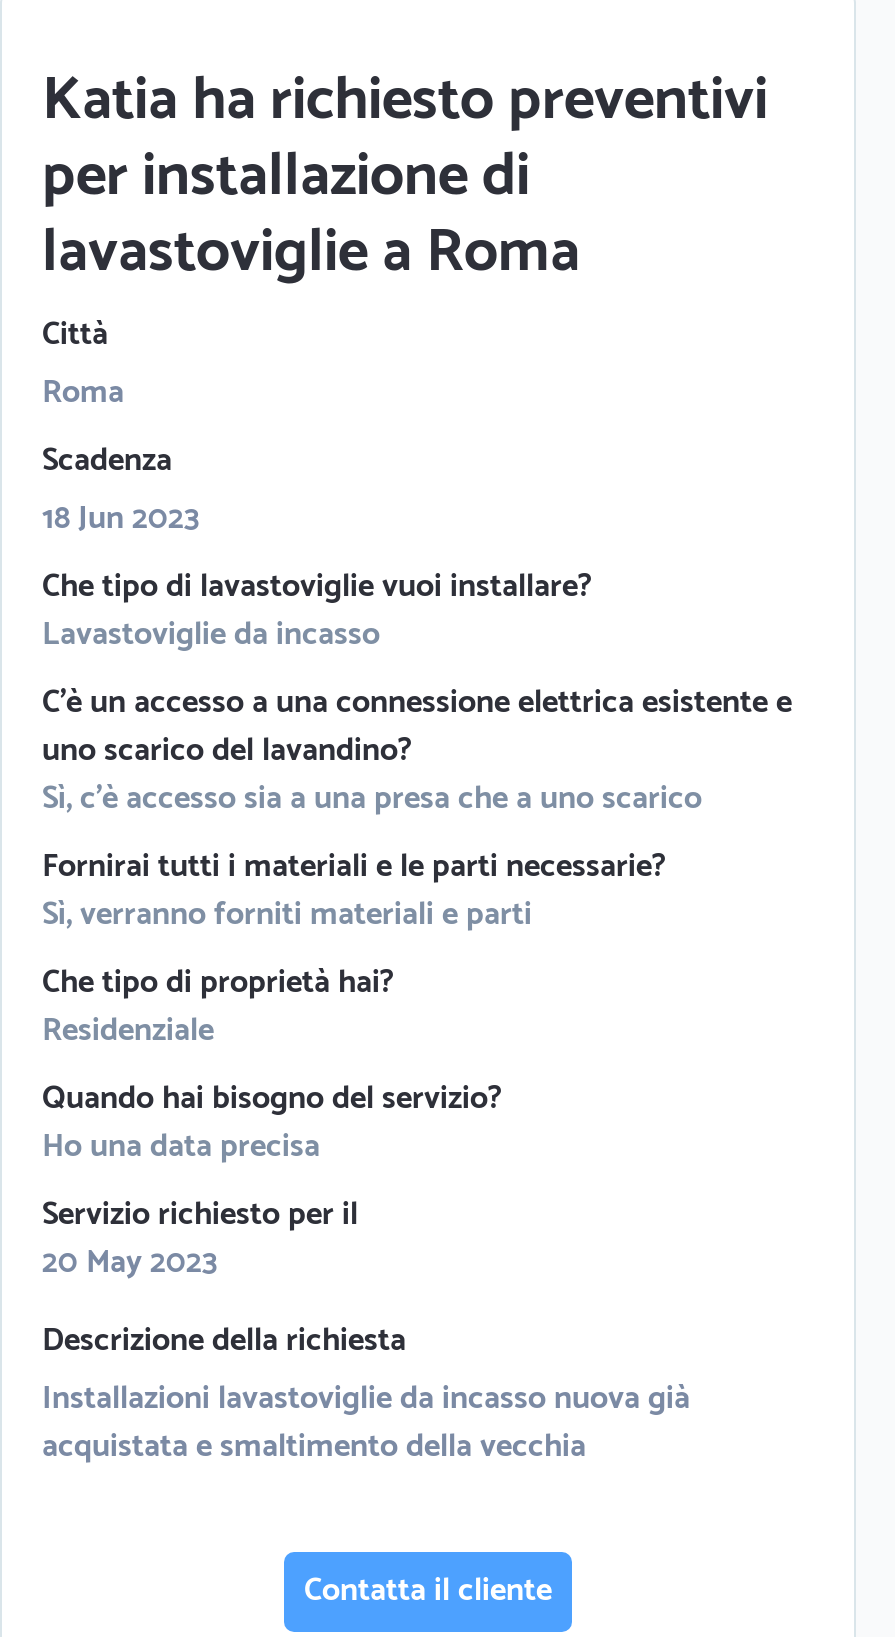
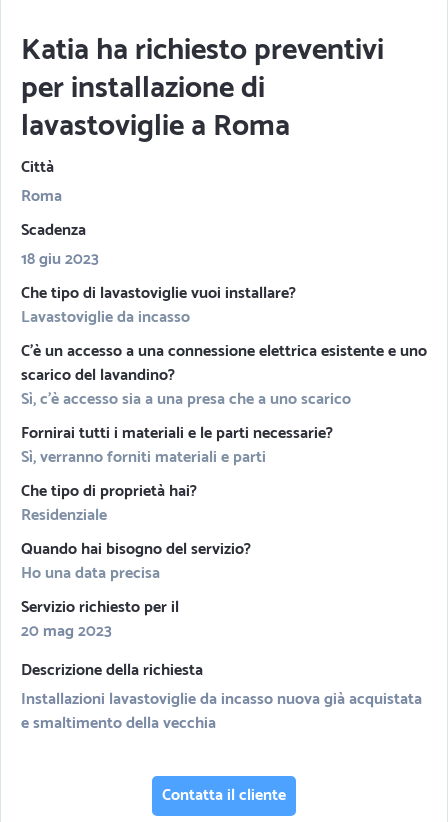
- 18 Jun 2023
+ 18 giu 2023

- 20 May 2023
+ 20 mag 2023
